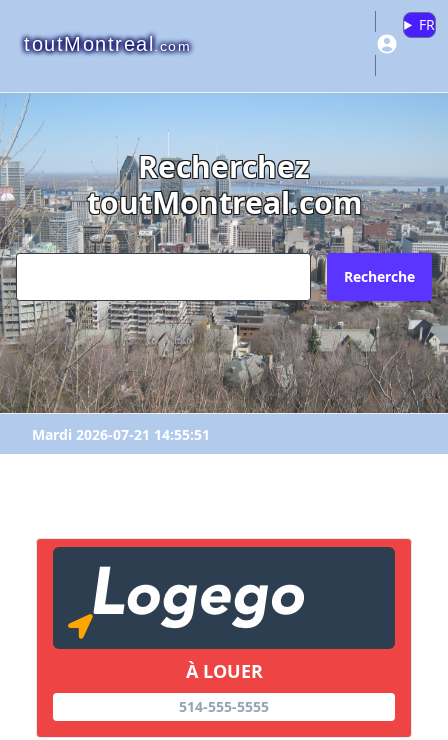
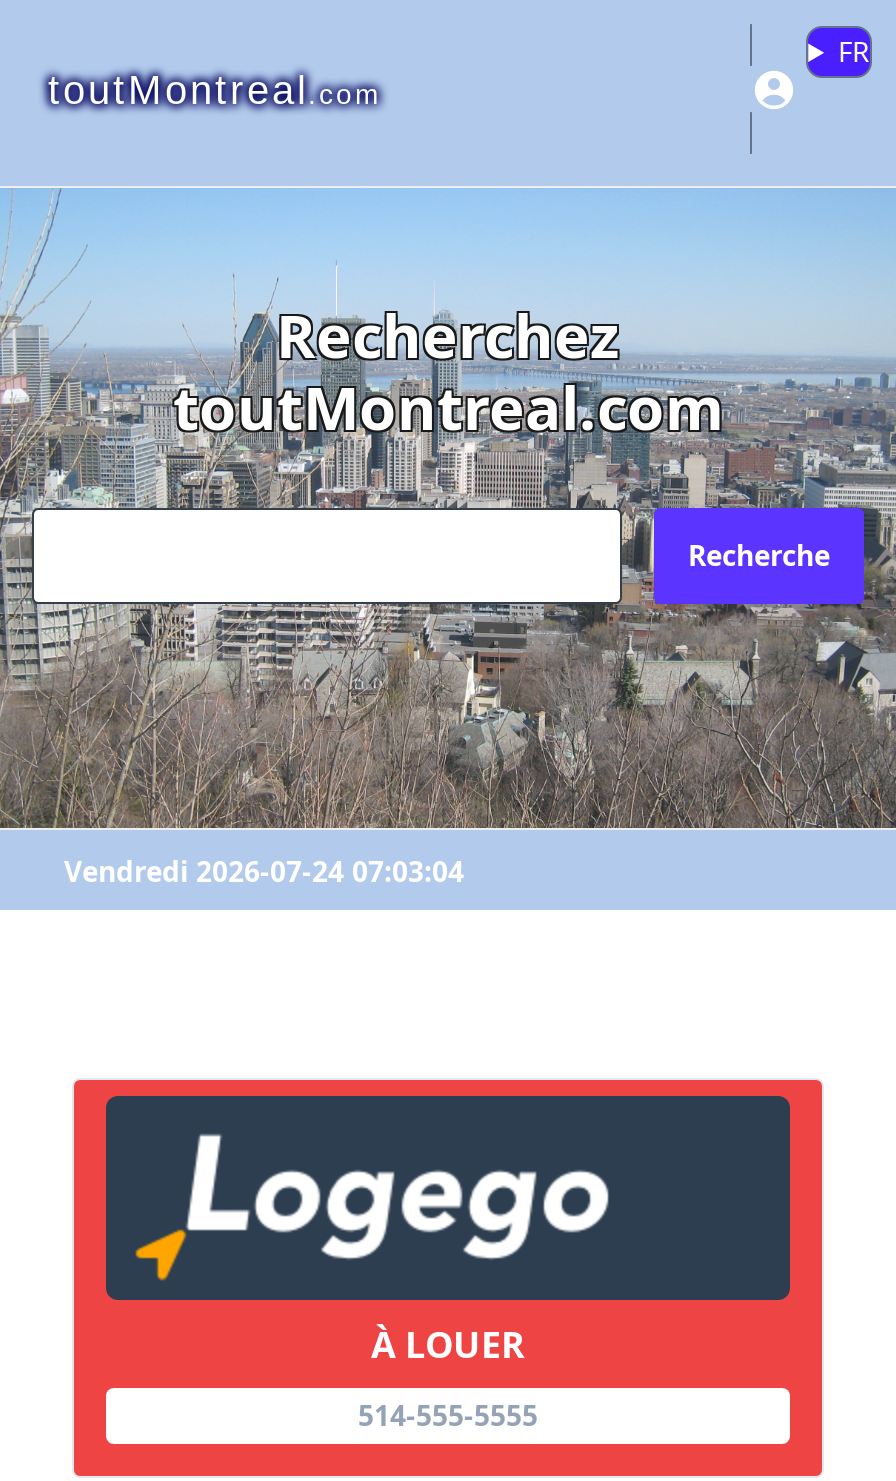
- Mardi 2026-07-21 14:55:51
+ Vendredi 2026-07-24 07:03:04
